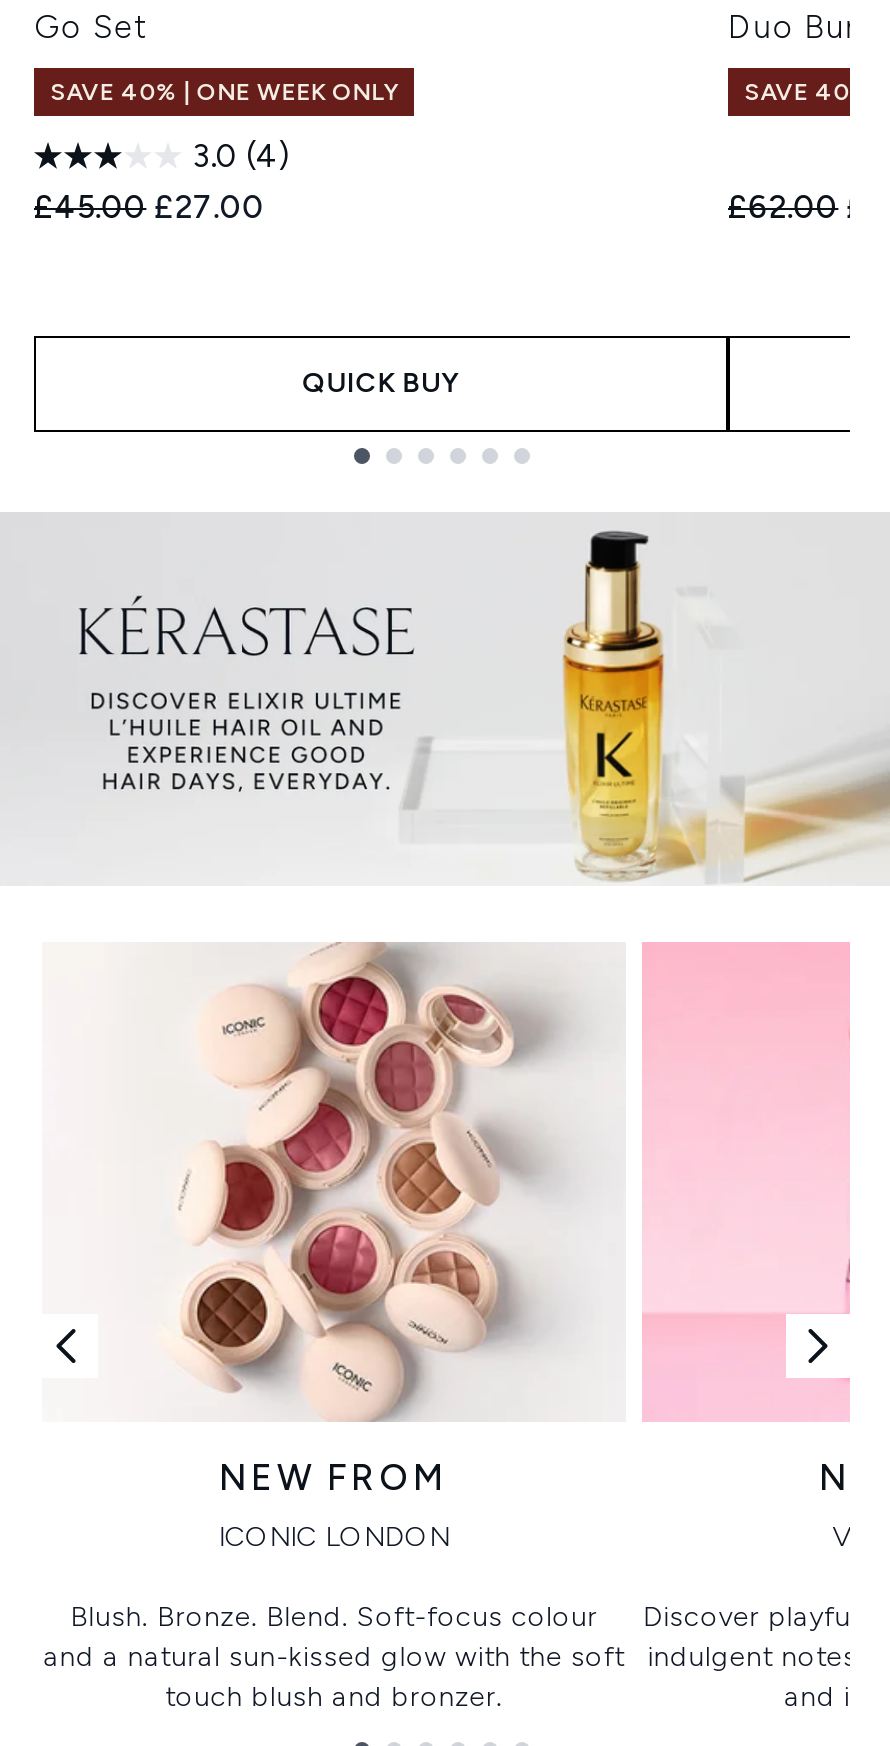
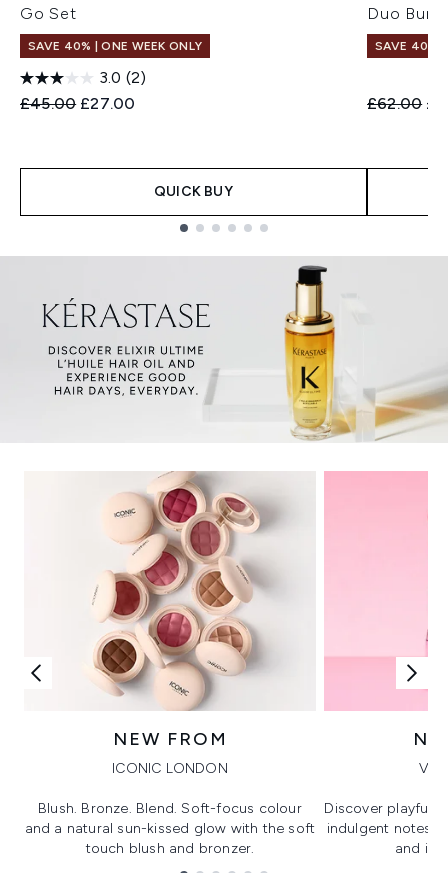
- 3.0 (4)
+ 3.0 (2)
